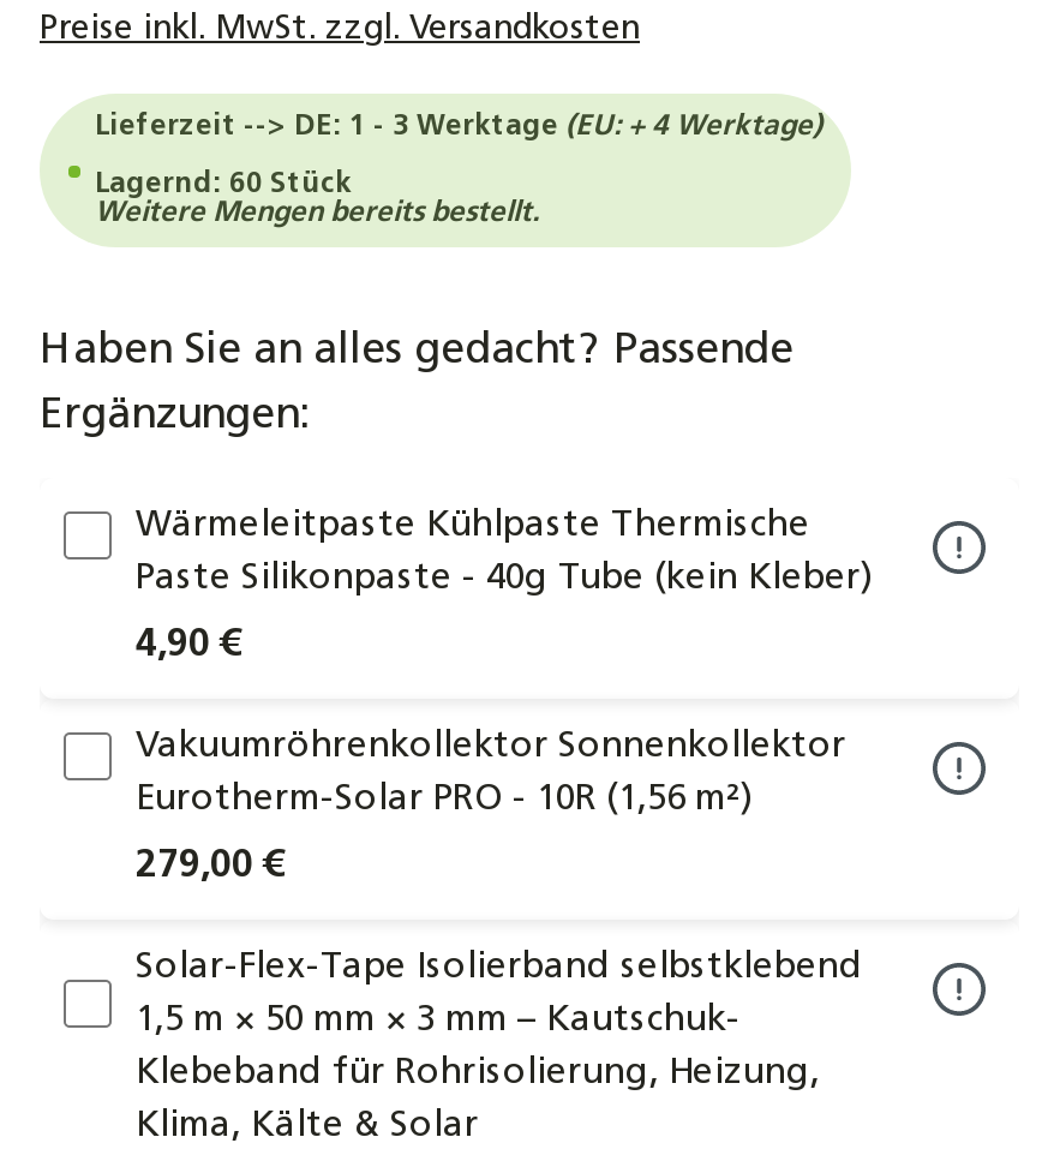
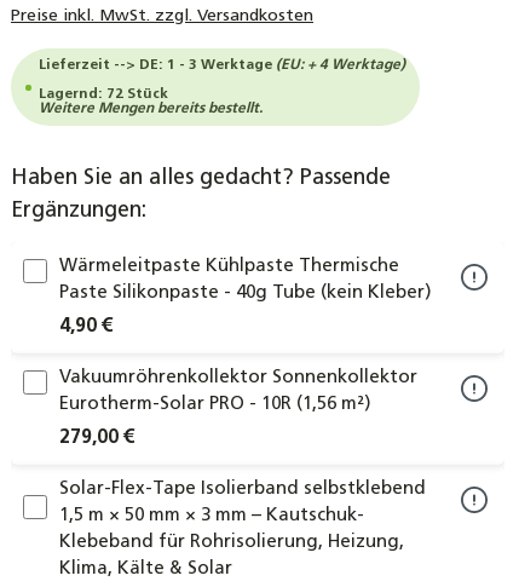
- Lagernd: 60 Stück
+ Lagernd: 72 Stück
